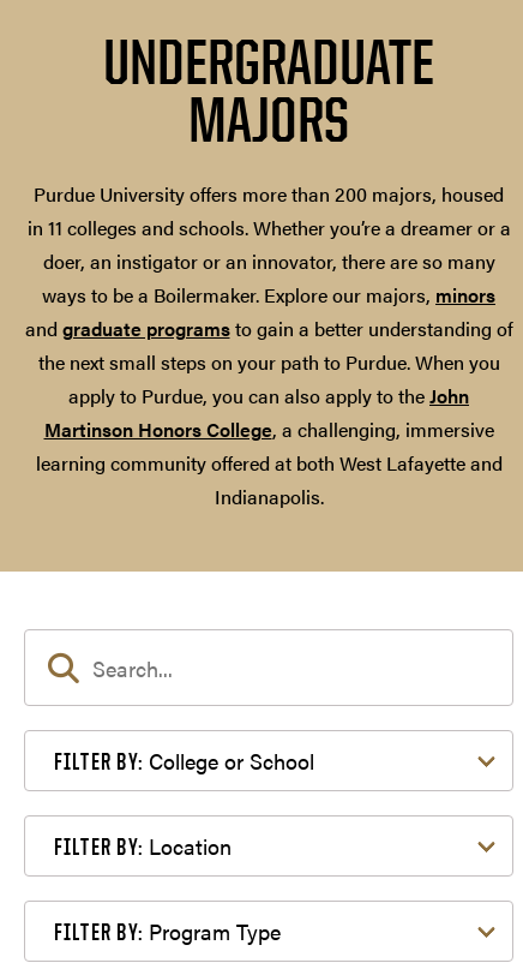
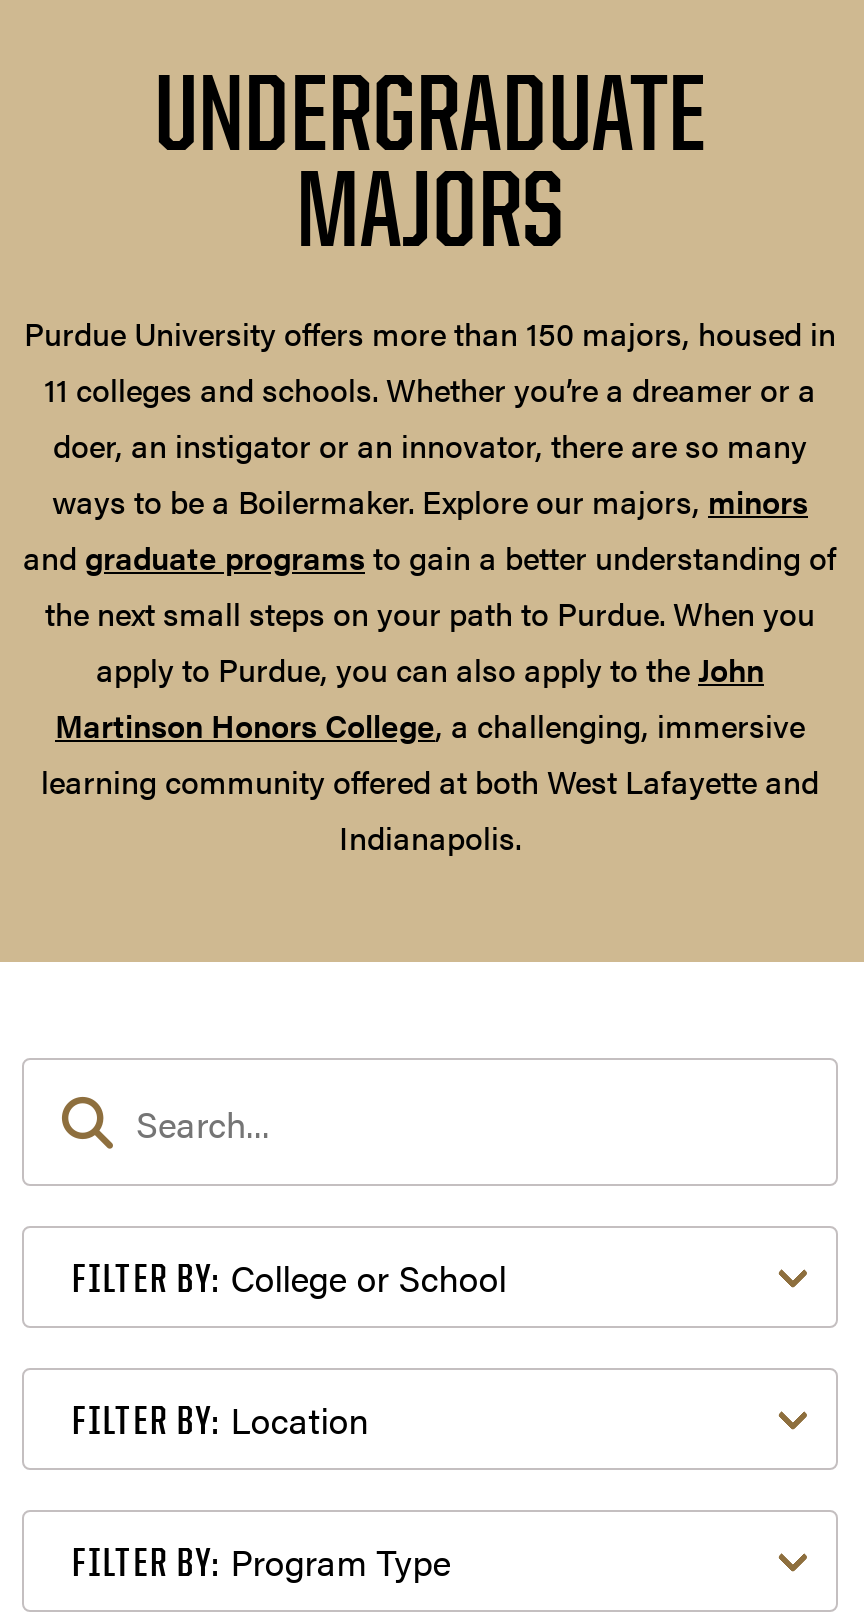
- Purdue University offers more than 200 majors, housed
- in 11 colleges and schools. Whether you’re a dreamer or a
+ Purdue University offers more than 150 majors, housed in
+ 11 colleges and schools. Whether you’re a dreamer or a
